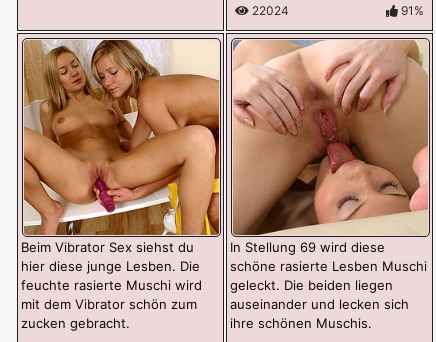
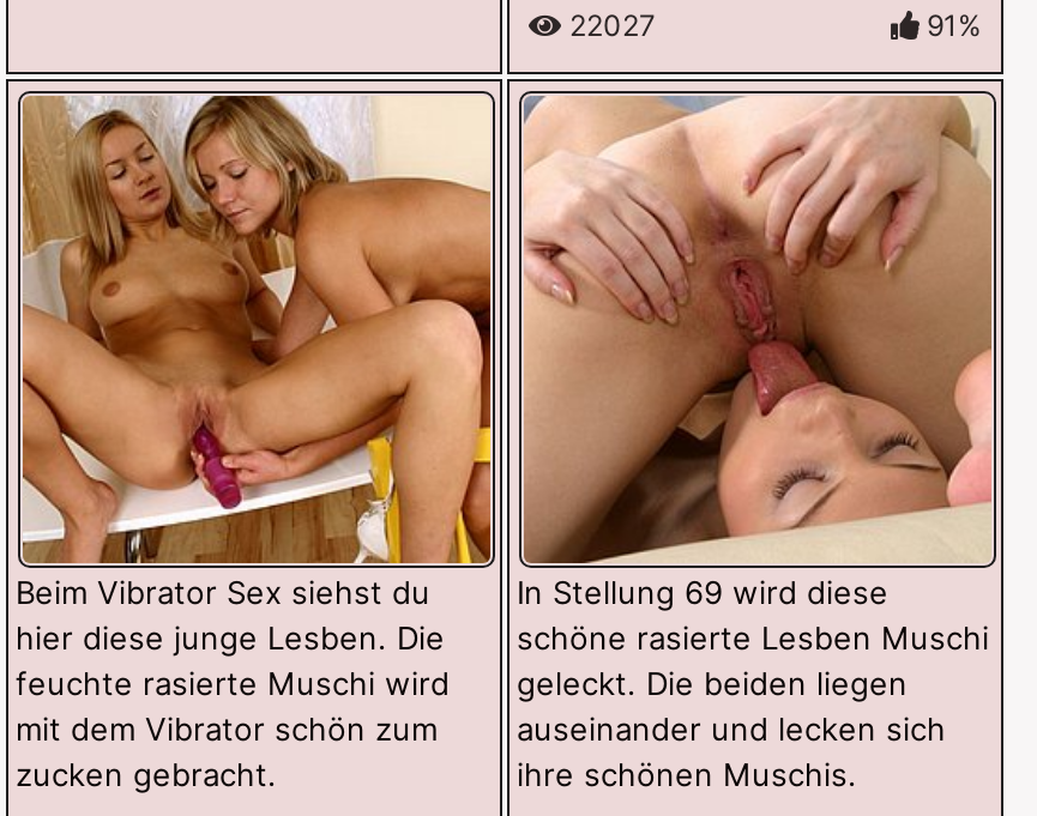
- 22024
+ 22027
